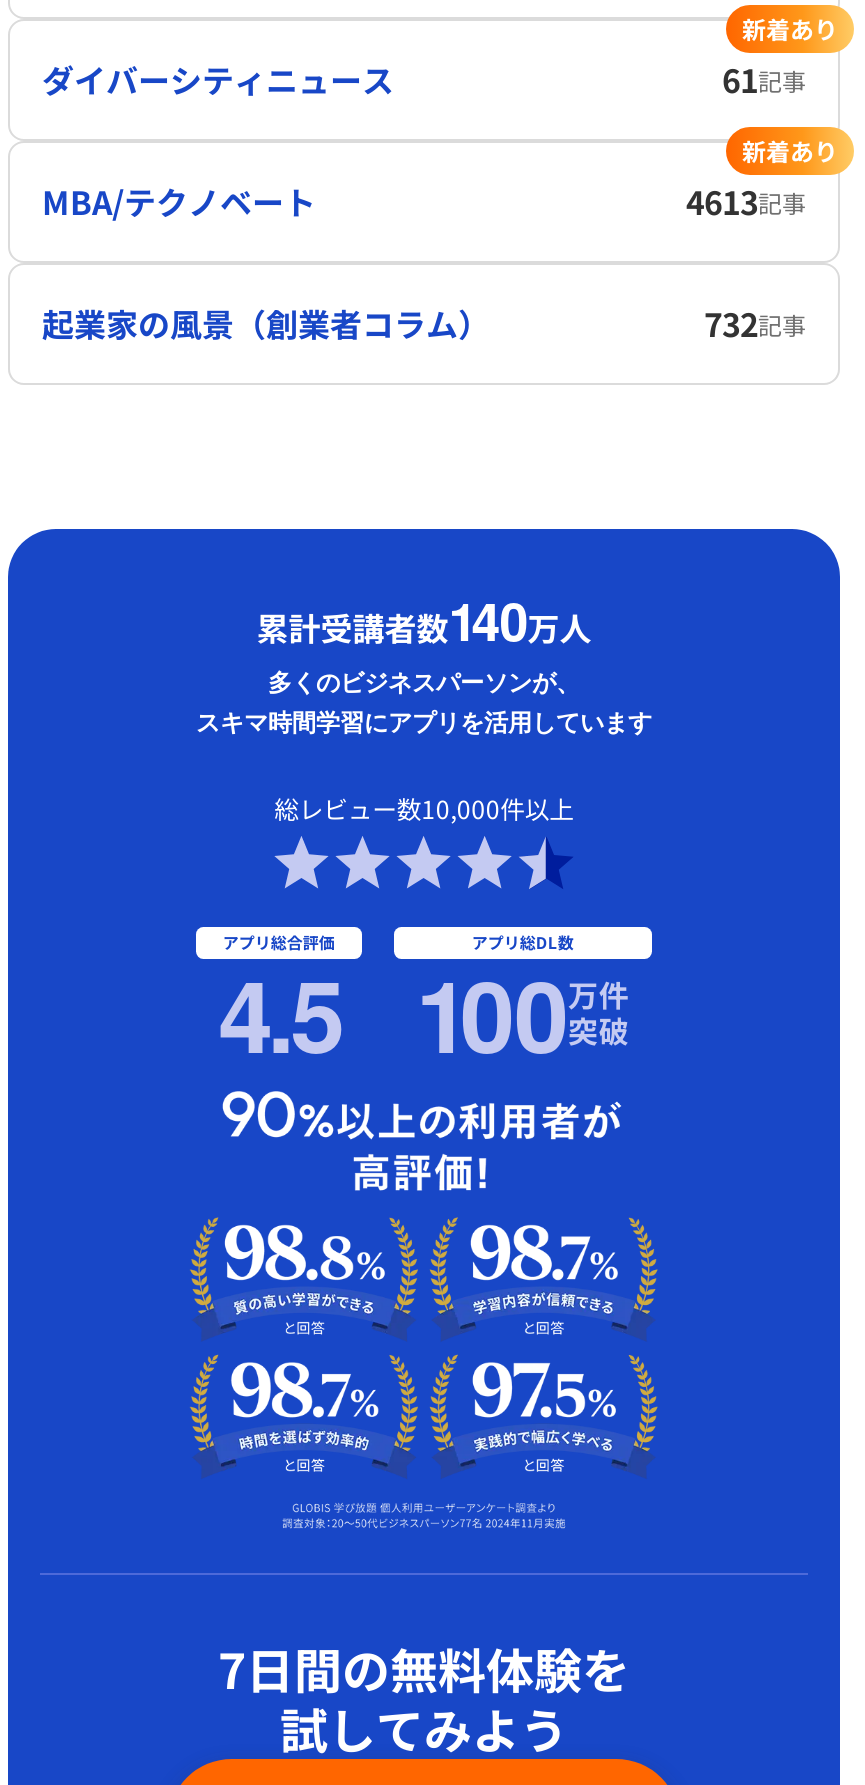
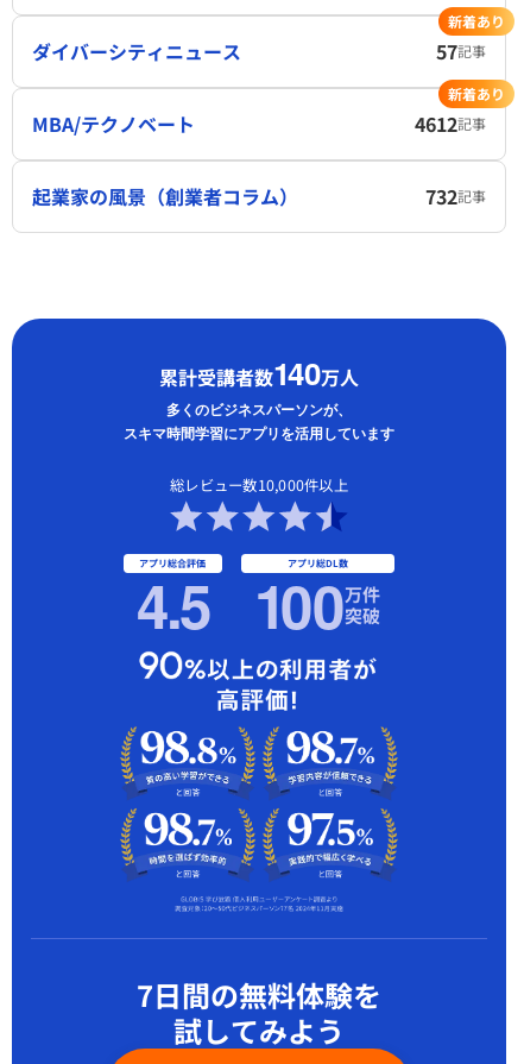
- 61記事
+ 57記事

- 4613記事
+ 4612記事
